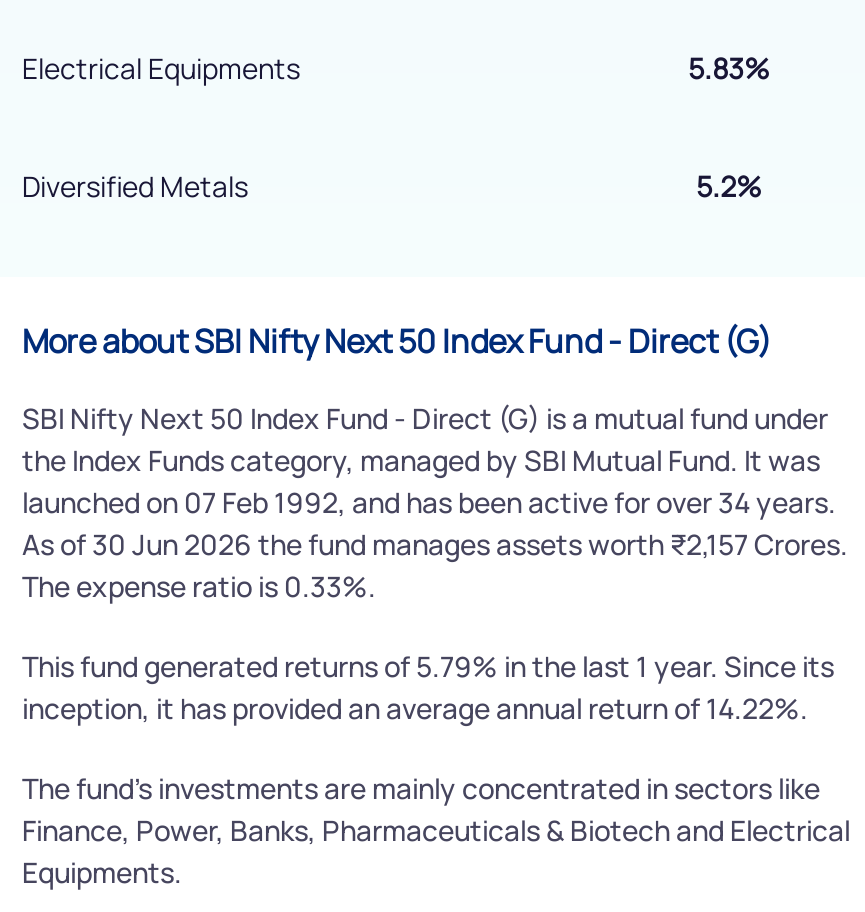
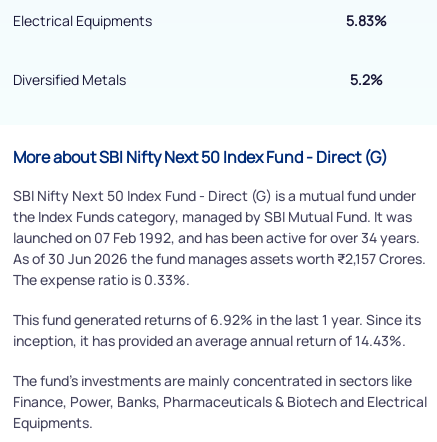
- This fund generated returns of 5.79% in the last 1 year. Since its
+ This fund generated returns of 6.92% in the last 1 year. Since its

- inception, it has provided an average annual return of 14.22%.
+ inception, it has provided an average annual return of 14.43%.
